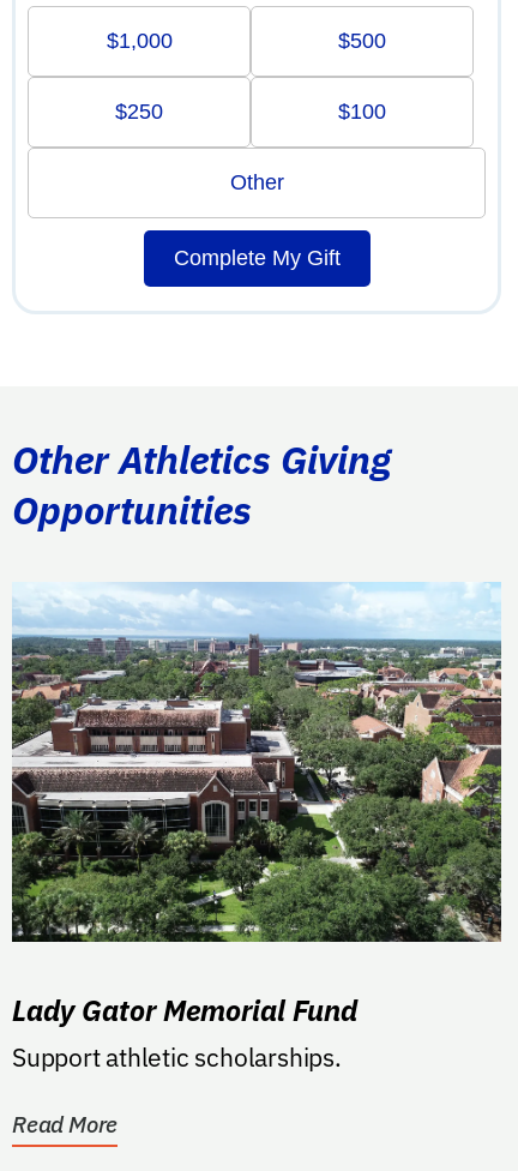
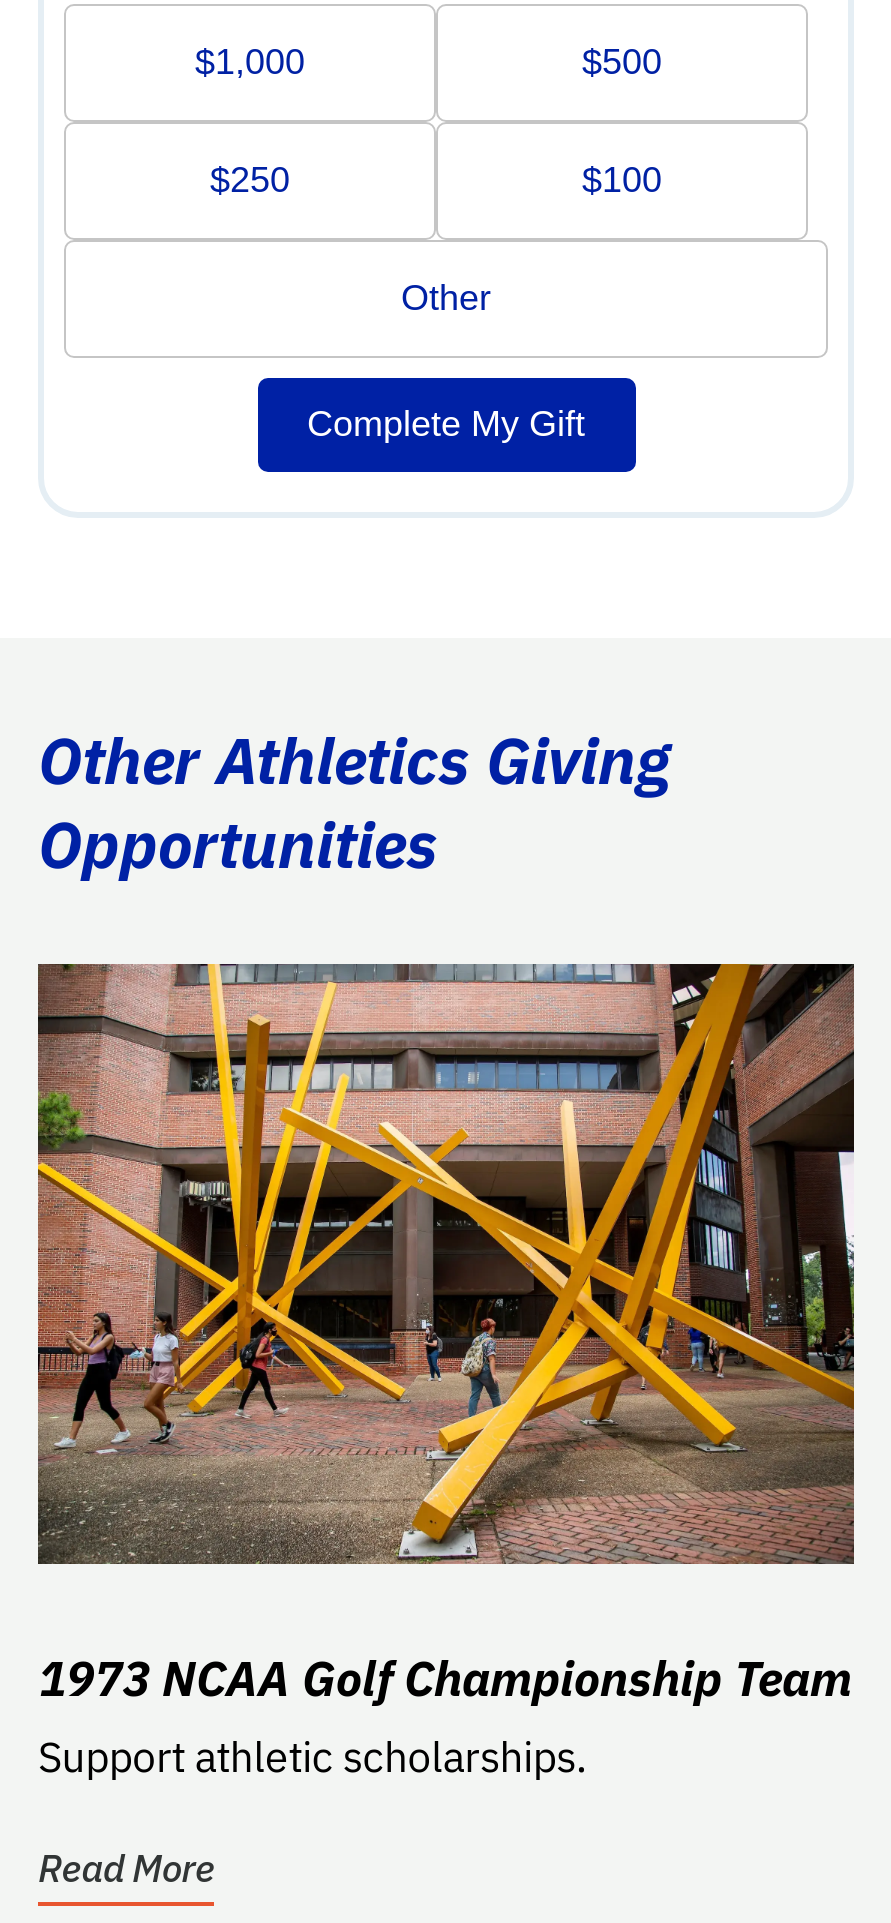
- [image]
- Lady Gator Memorial Fund
+ [image]
+ 1973 NCAA Golf Championship Team
